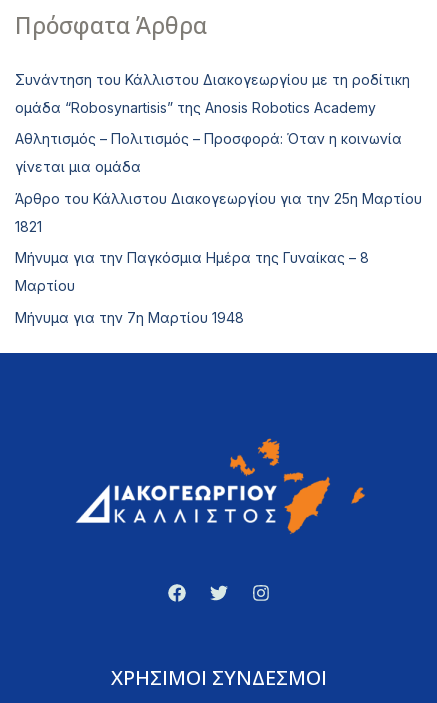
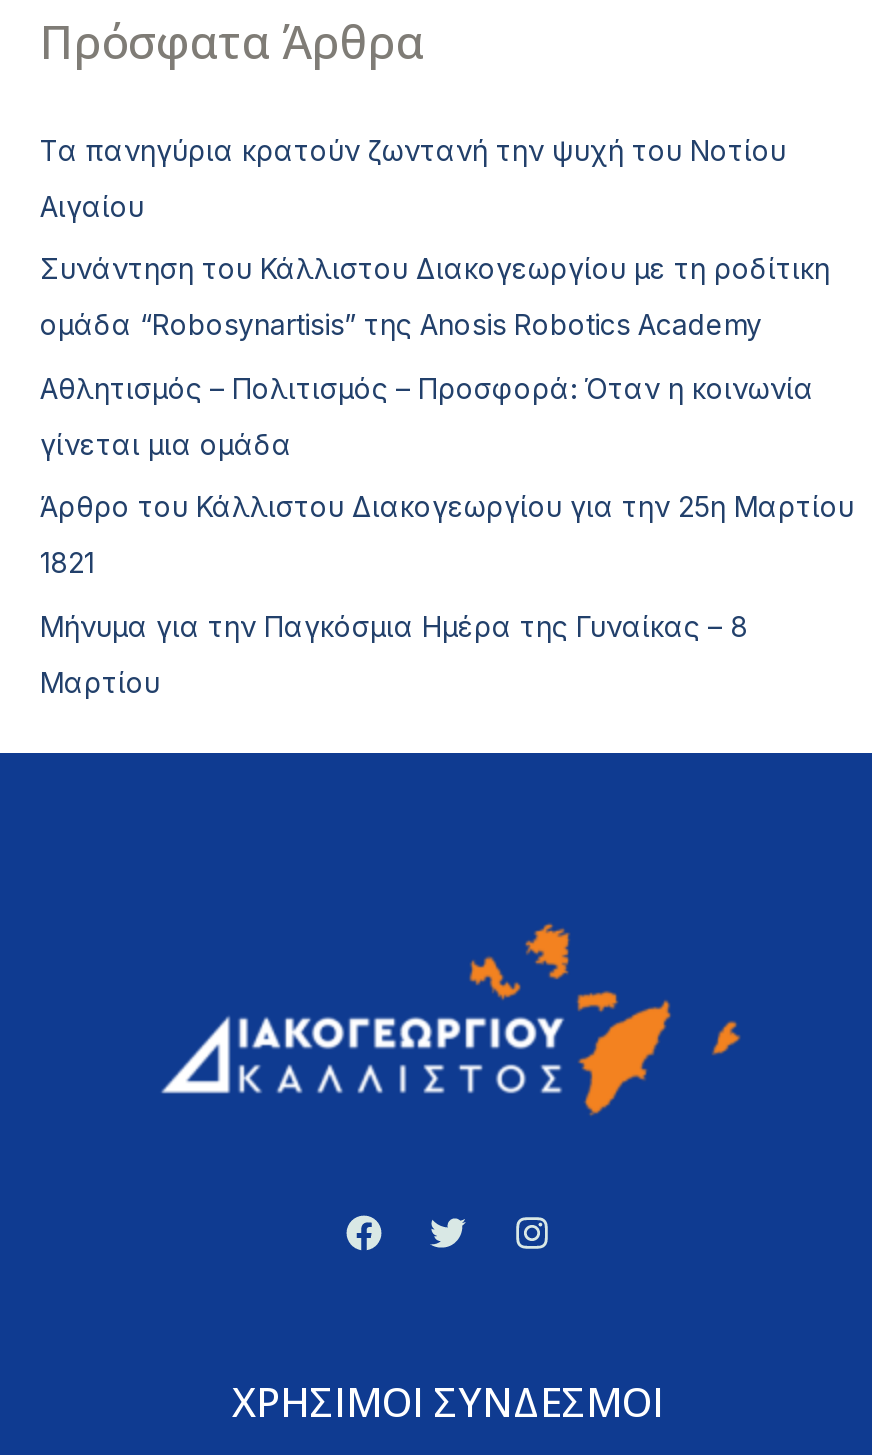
+ Τα πανηγύρια κρατούν ζωντανή την ψυχή του Νοτίου
+ Αιγαίου

moved down: Συνάντηση του Κάλλιστου Διακογεωργίου με τη ροδίτικη | ομάδα “Robosynartisis” της Anosis Robotics Academy | Αθλητισμός – Πολιτισμός – Προσφορά: Όταν η κοινωνία | γίνεται μια ομάδα | Άρθρο του Κάλλιστου Διακογεωργίου για την 25η Μαρτίου | 1821 | Μήνυμα για την Παγκόσμια Ημέρα της Γυναίκας – 8 | Μαρτίου

- Μήνυμα για την 7η Μαρτίου 1948
